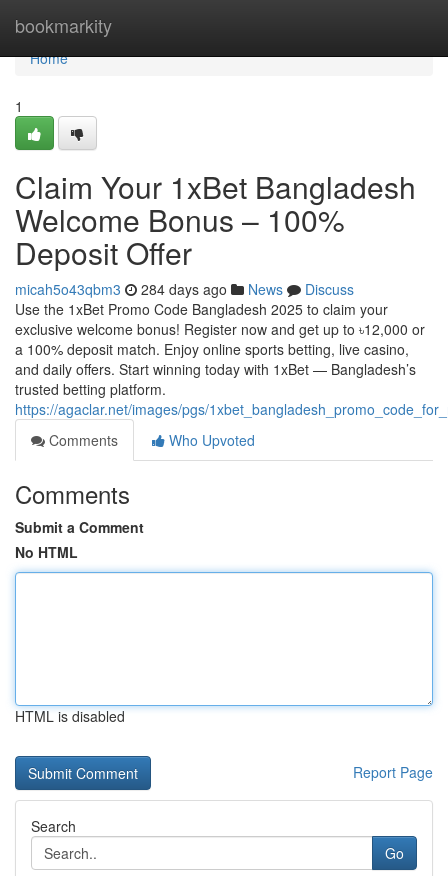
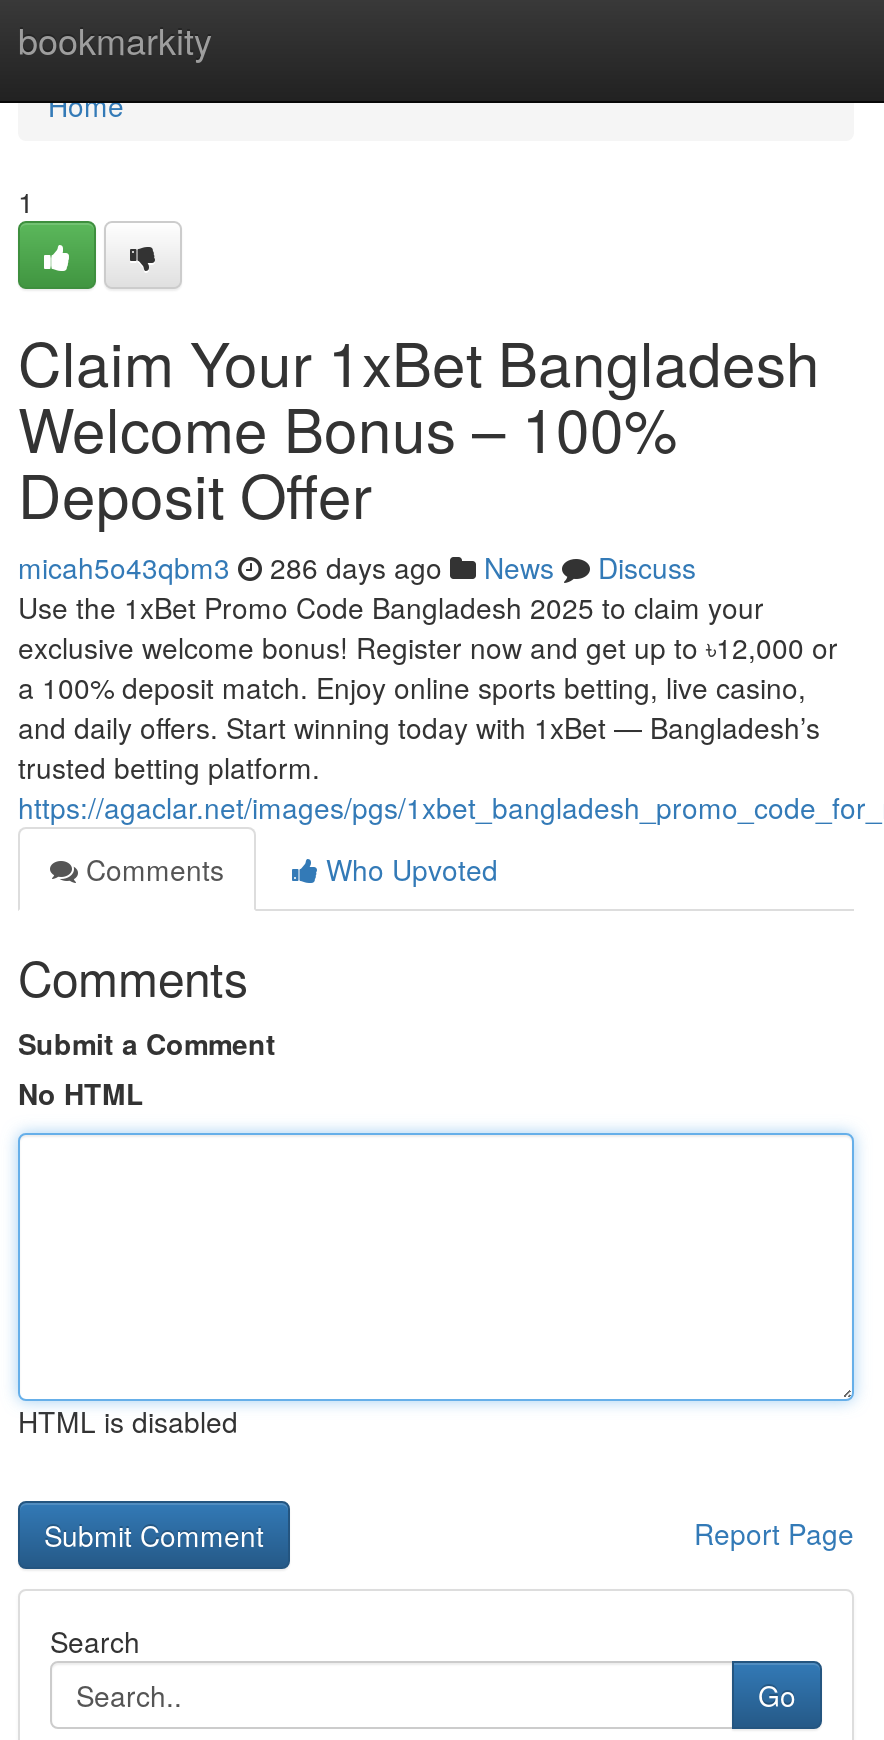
- micah5o43qbm3 284 days ago News Discuss
+ micah5o43qbm3 286 days ago News Discuss
